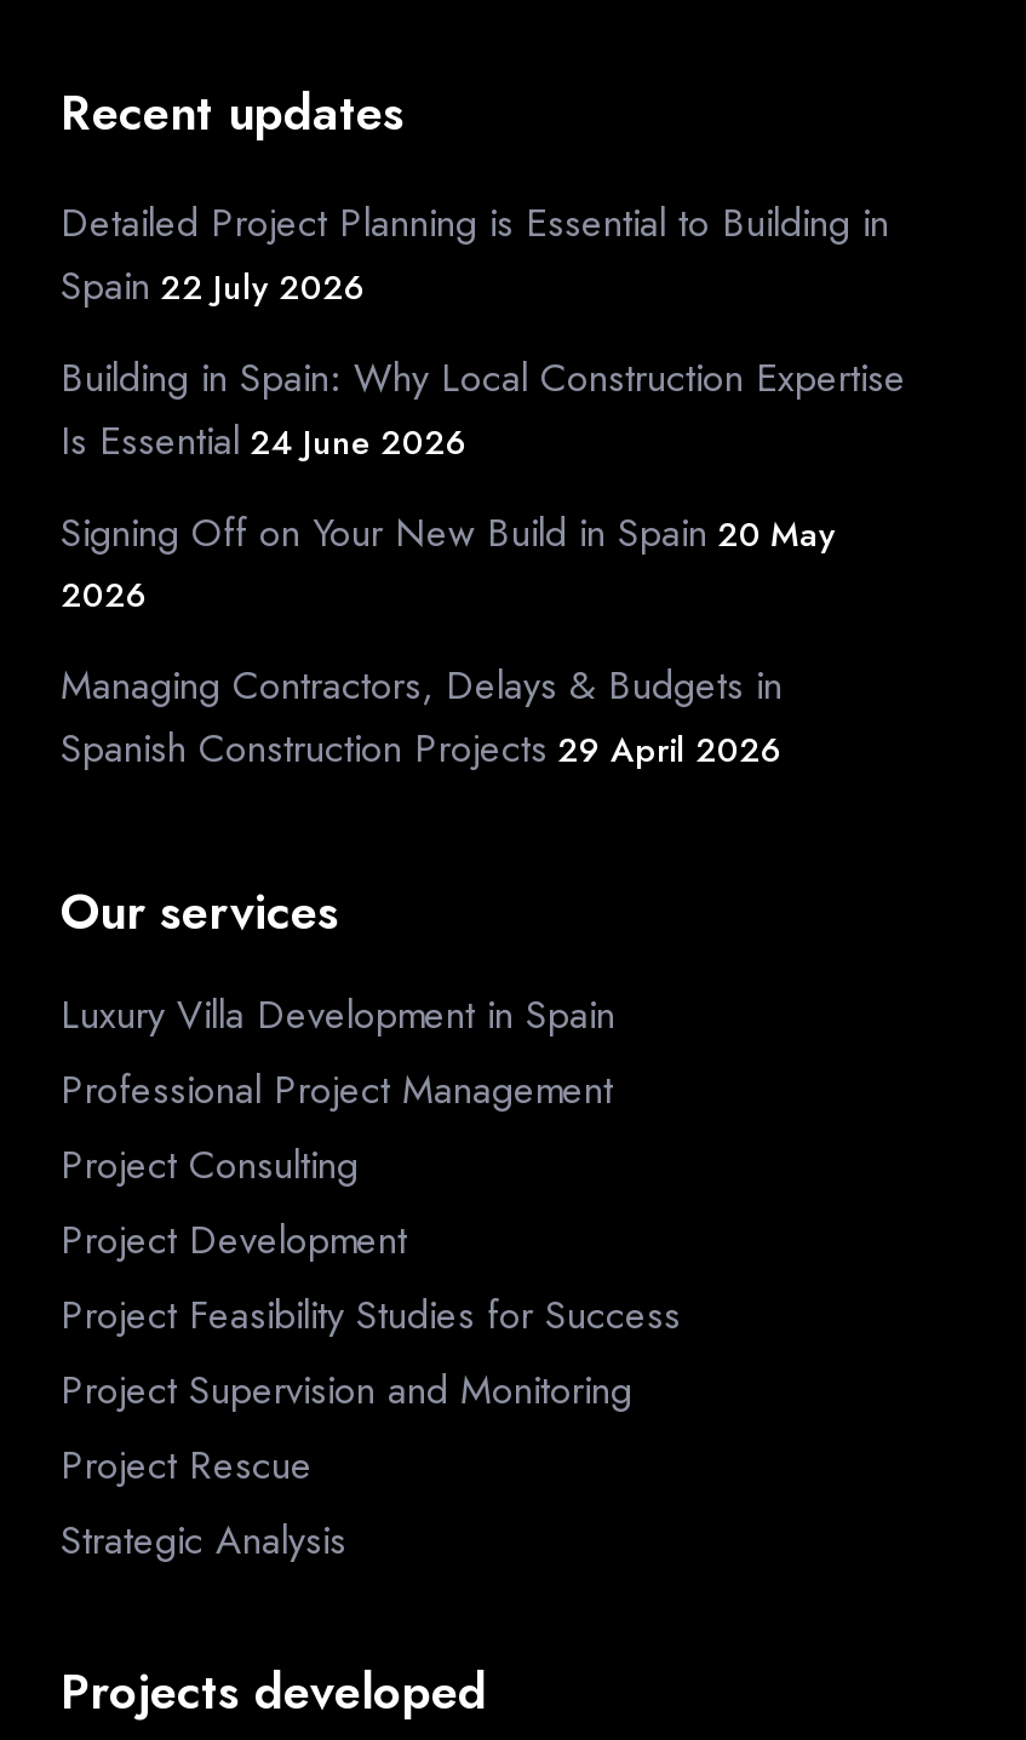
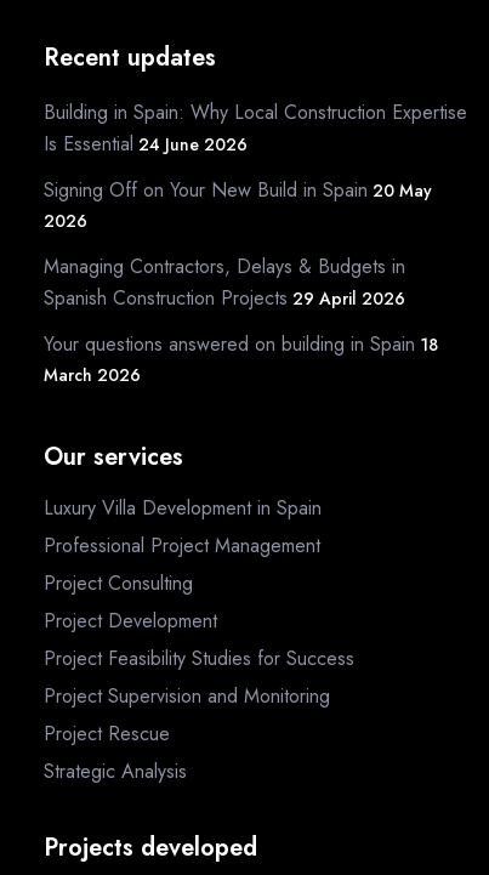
- Detailed Project Planning is Essential to Building in
- Spain 22 July 2026

moved up: Building in Spain: Why Local Construction Expertise | Is Essential 24 June 2026 | Signing Off on Your New Build in Spain 20 May | 2026 | Managing Contractors, Delays & Budgets in | Spanish Construction Projects 29 April 2026

+ Your questions answered on building in Spain 18
+ March 2026
